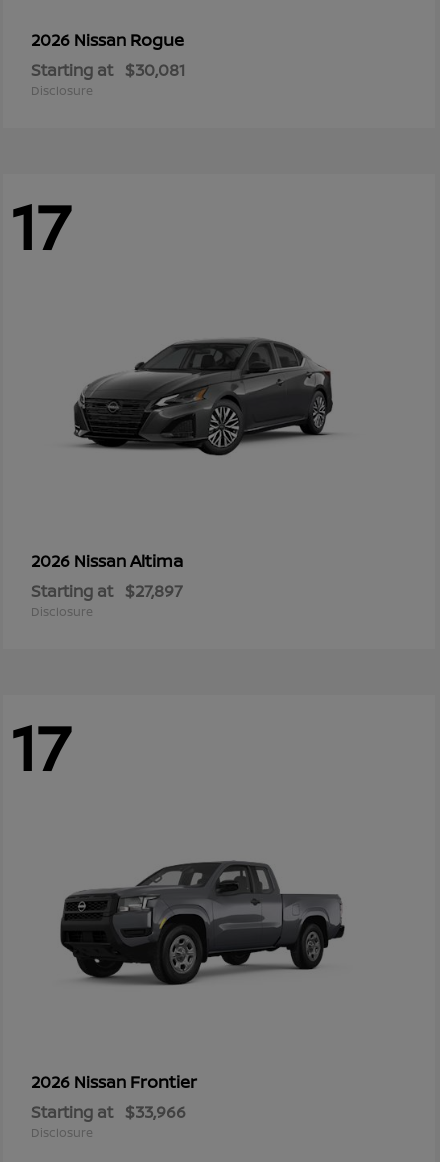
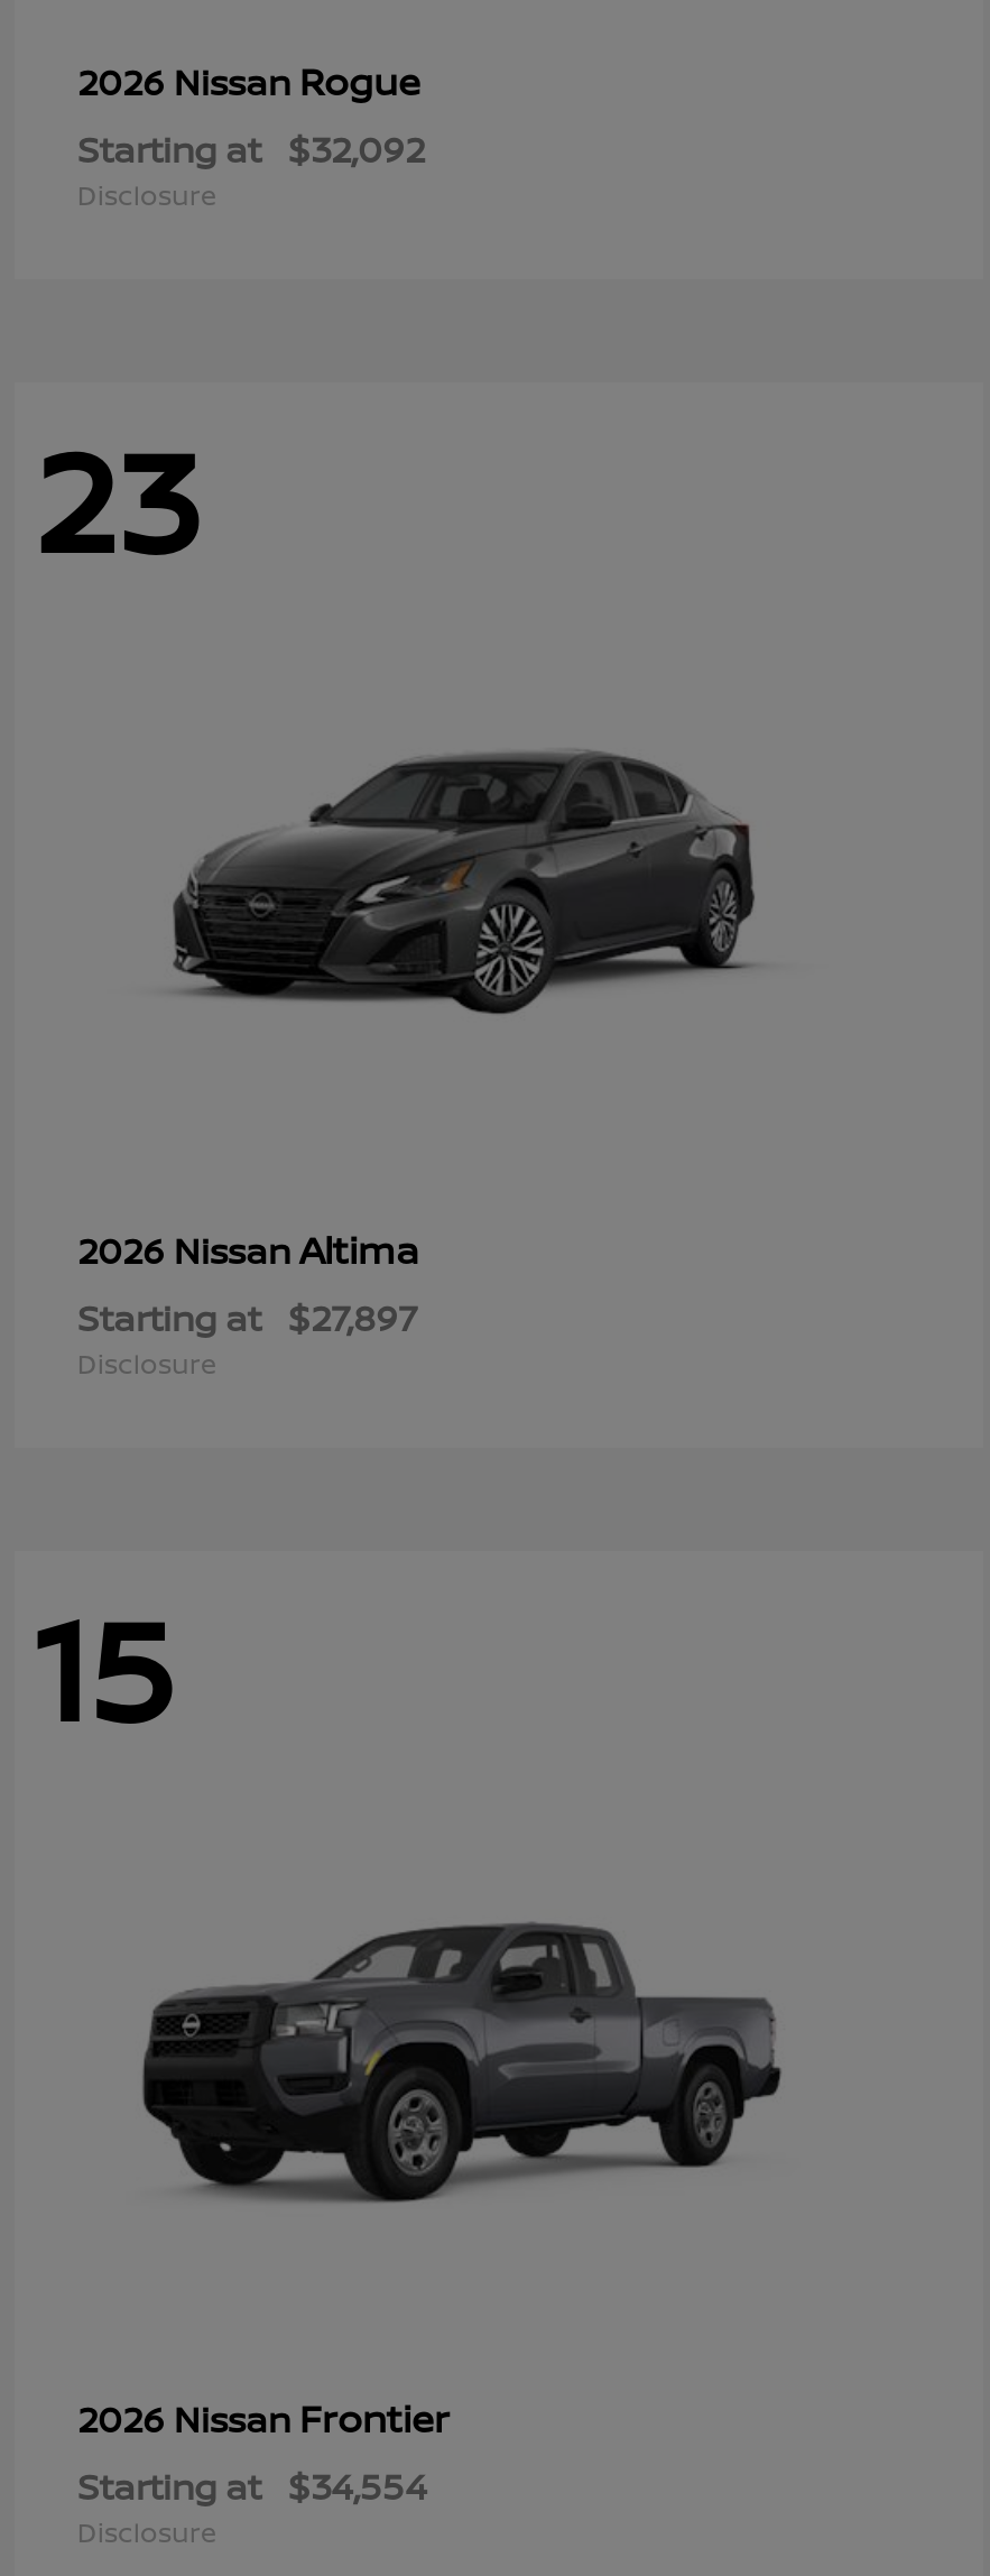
- Starting at $30,081
+ Starting at $32,092

- 17
+ 23

- 17
+ 15

- Starting at $33,966
+ Starting at $34,554
